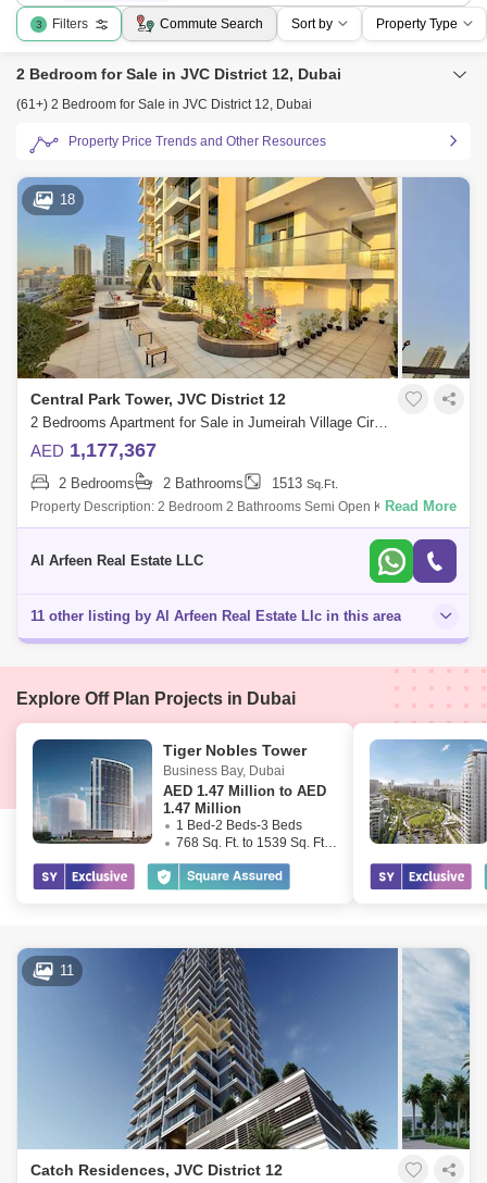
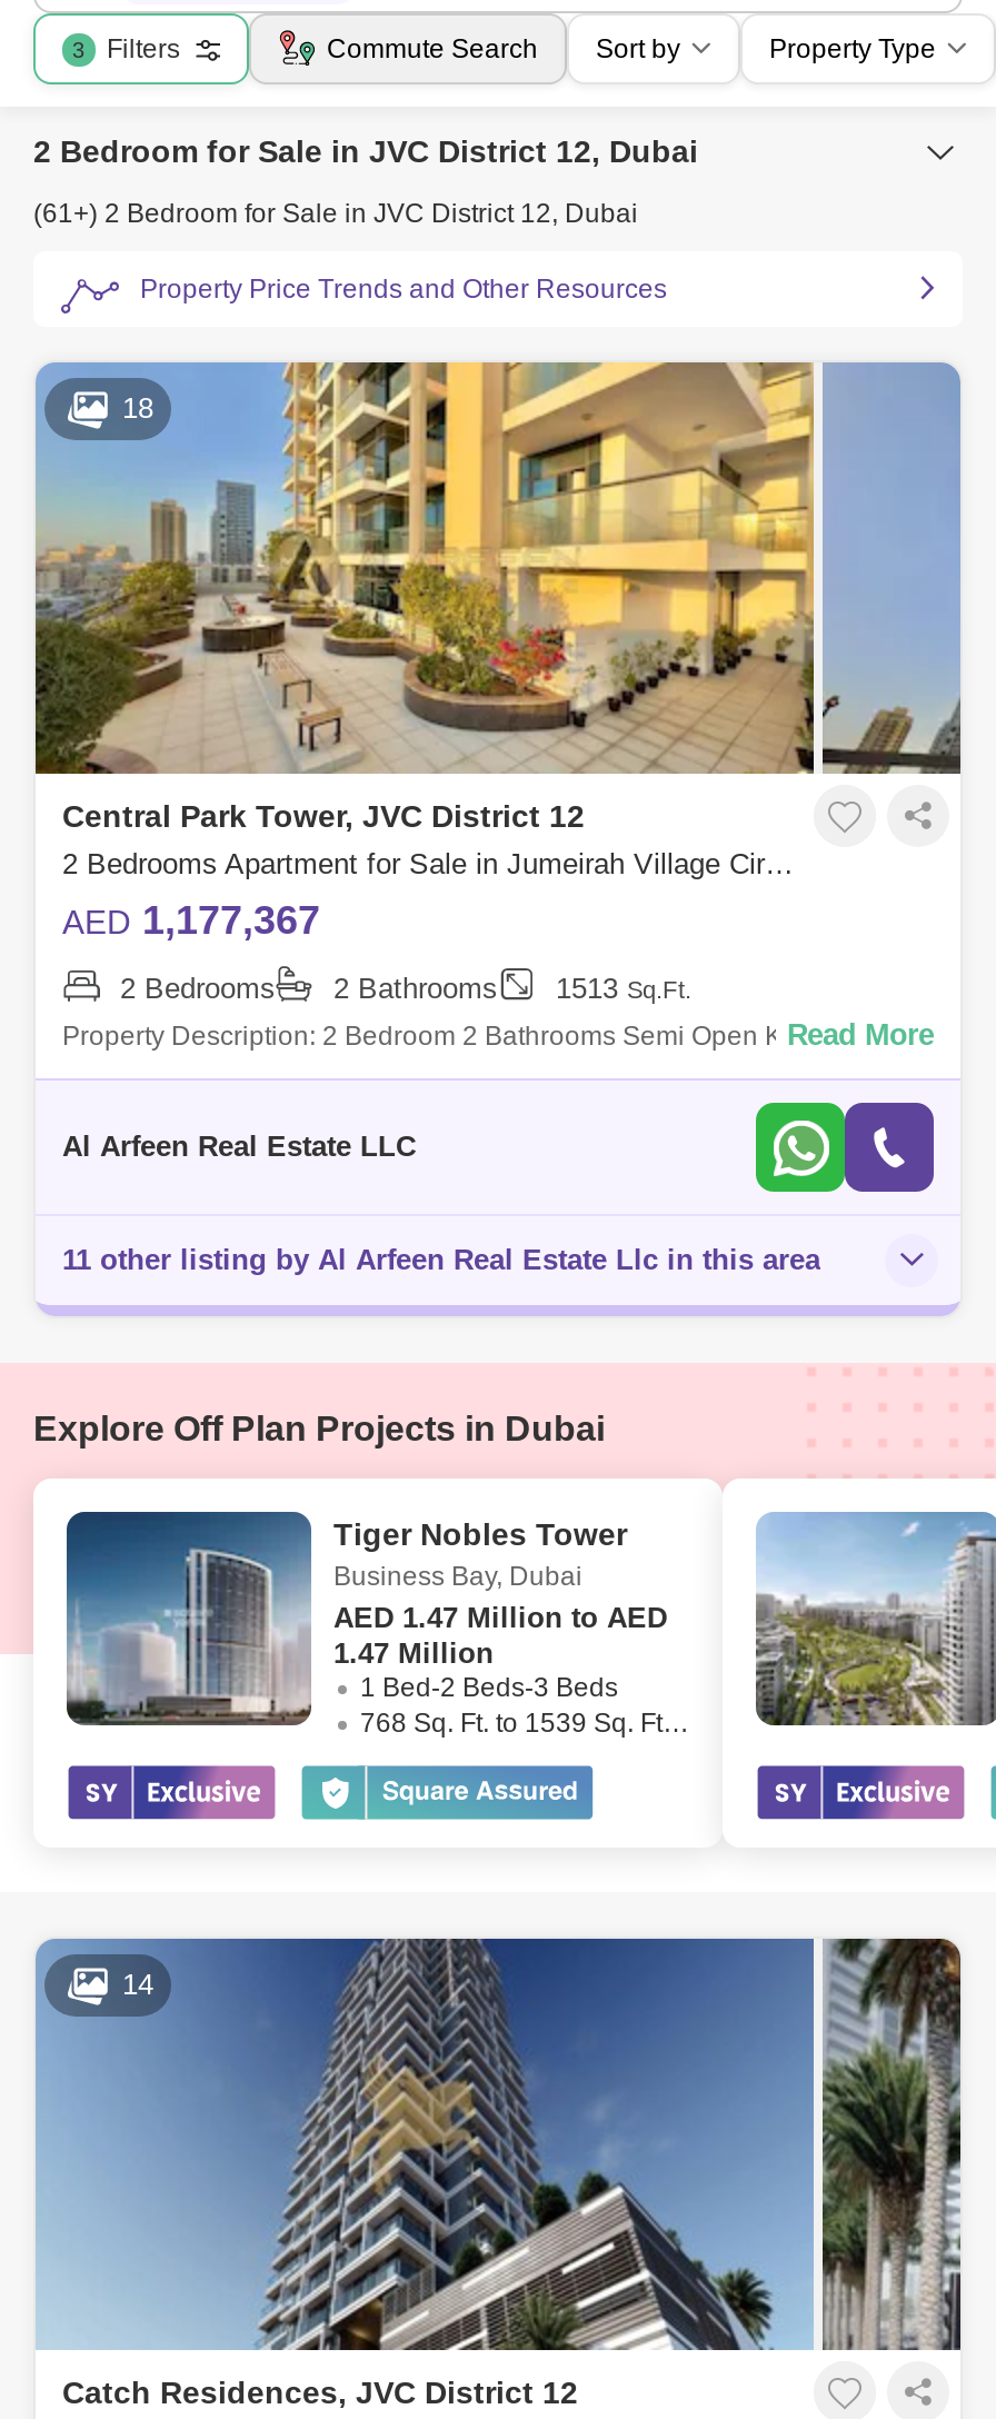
- [image]
+ [image]

- 11
+ 14
